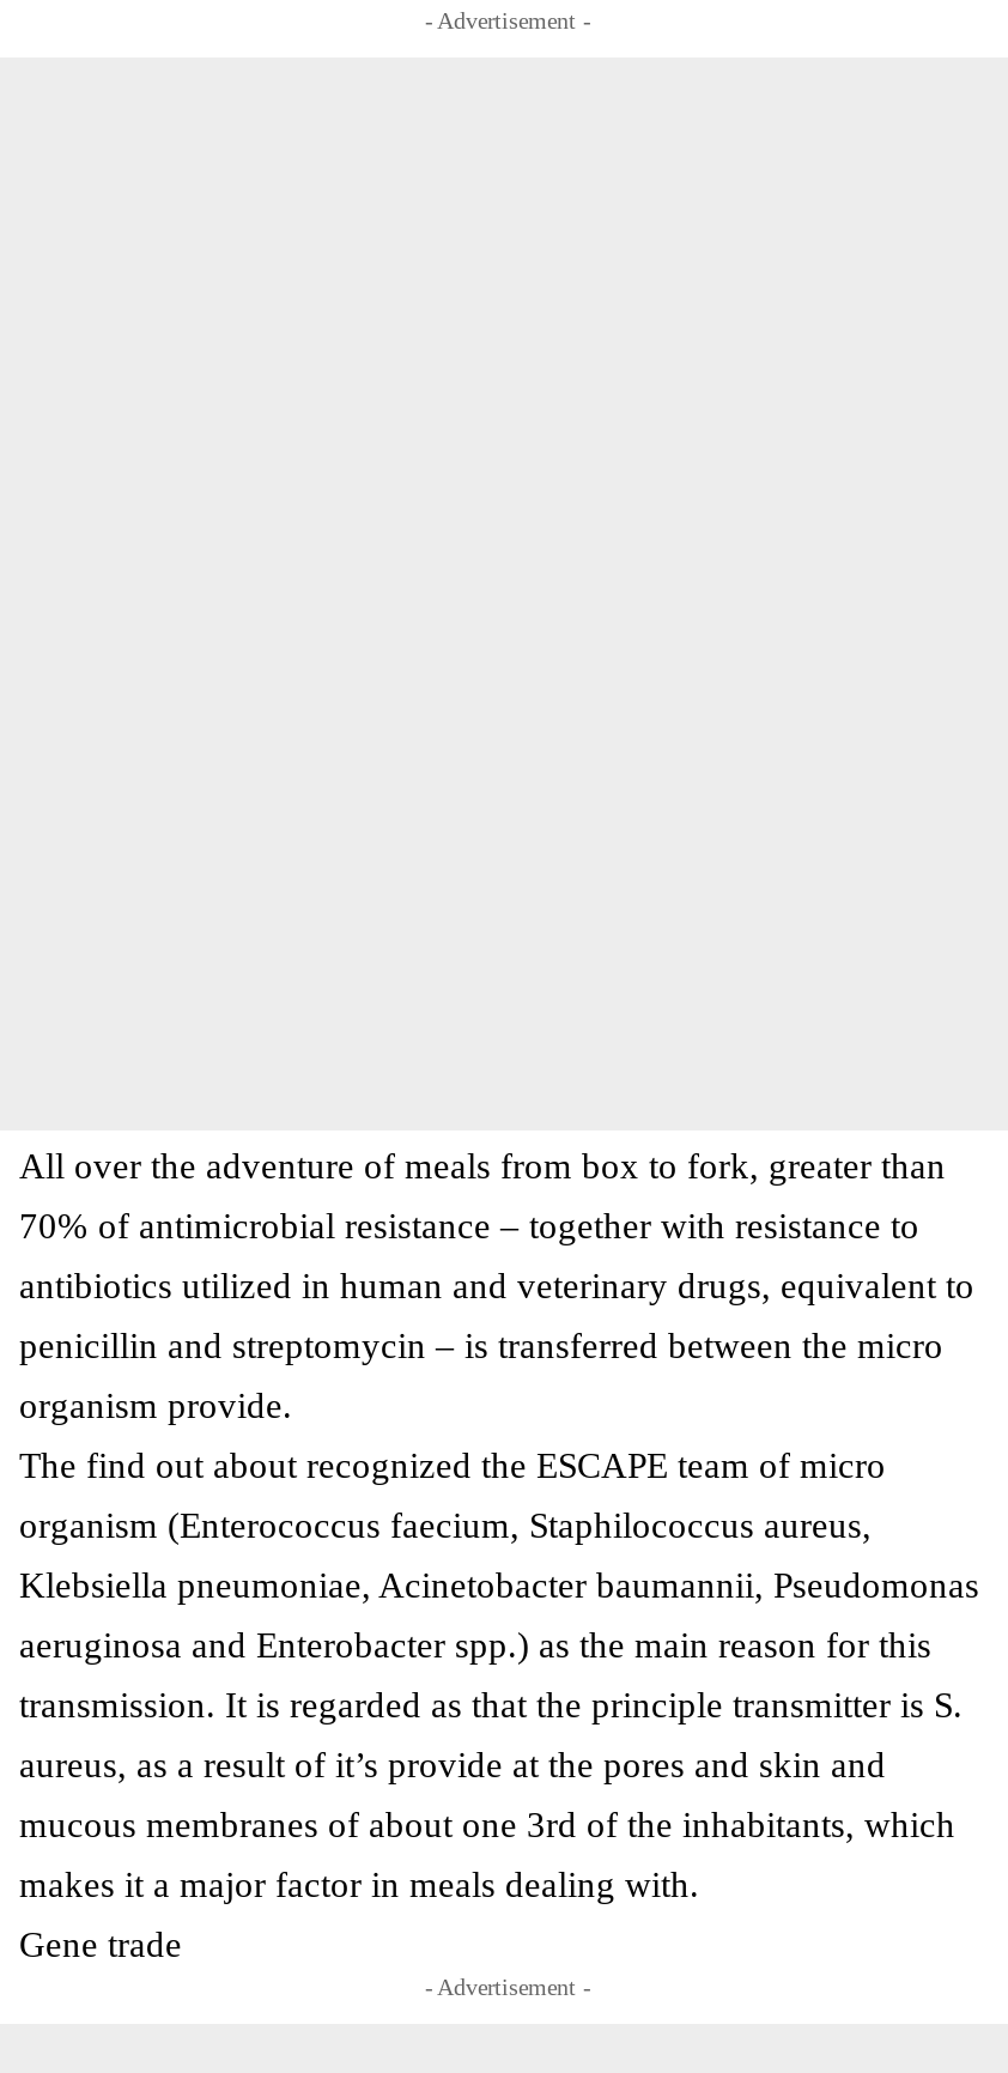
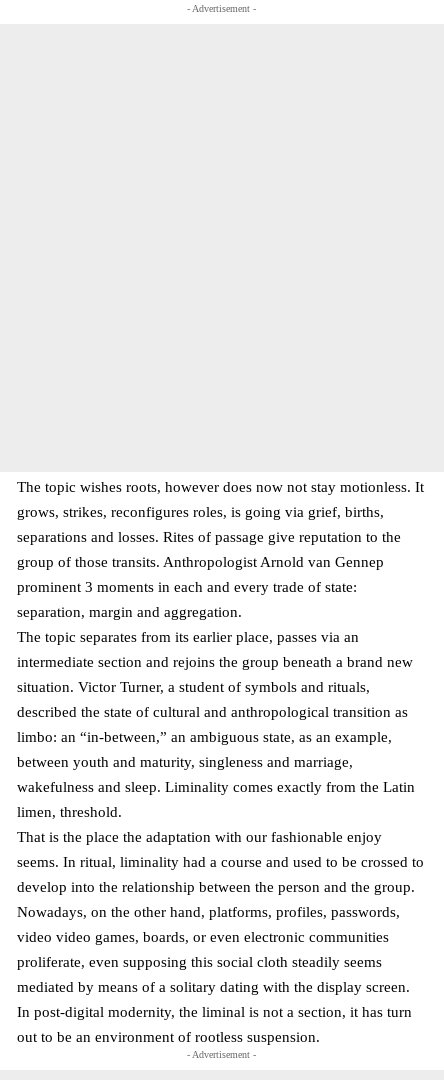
- All over the adventure of meals from box to fork, greater than
- 70% of antimicrobial resistance – together with resistance to
- antibiotics utilized in human and veterinary drugs, equivalent to
- penicillin and streptomycin – is transferred between the micro
- organism provide.
- The find out about recognized the ESCAPE team of micro
- organism (Enterococcus faecium, Staphilococcus aureus,
- Klebsiella pneumoniae, Acinetobacter baumannii, Pseudomonas
- aeruginosa and Enterobacter spp.) as the main reason for this
- transmission. It is regarded as that the principle transmitter is S.
- aureus, as a result of it’s provide at the pores and skin and
- mucous membranes of about one 3rd of the inhabitants, which
- makes it a major factor in meals dealing with.
- Gene trade
+ The topic wishes roots, however does now not stay motionless. It
+ grows, strikes, reconfigures roles, is going via grief, births,
+ separations and losses. Rites of passage give reputation to the
+ group of those transits. Anthropologist Arnold van Gennep
+ prominent 3 moments in each and every trade of state:
+ separation, margin and aggregation.
+ The topic separates from its earlier place, passes via an
+ intermediate section and rejoins the group beneath a brand new
+ situation. Victor Turner, a student of symbols and rituals,
+ described the state of cultural and anthropological transition as
+ limbo: an “in-between,” an ambiguous state, as an example,
+ between youth and maturity, singleness and marriage,
+ wakefulness and sleep. Liminality comes exactly from the Latin
+ limen, threshold.
+ That is the place the adaptation with our fashionable enjoy
+ seems. In ritual, liminality had a course and used to be crossed to
+ develop into the relationship between the person and the group.
+ Nowadays, on the other hand, platforms, profiles, passwords,
+ video video games, boards, or even electronic communities
+ proliferate, even supposing this social cloth steadily seems
+ mediated by means of a solitary dating with the display screen.
+ In post-digital modernity, the liminal is not a section, it has turn
+ out to be an environment of rootless suspension.
